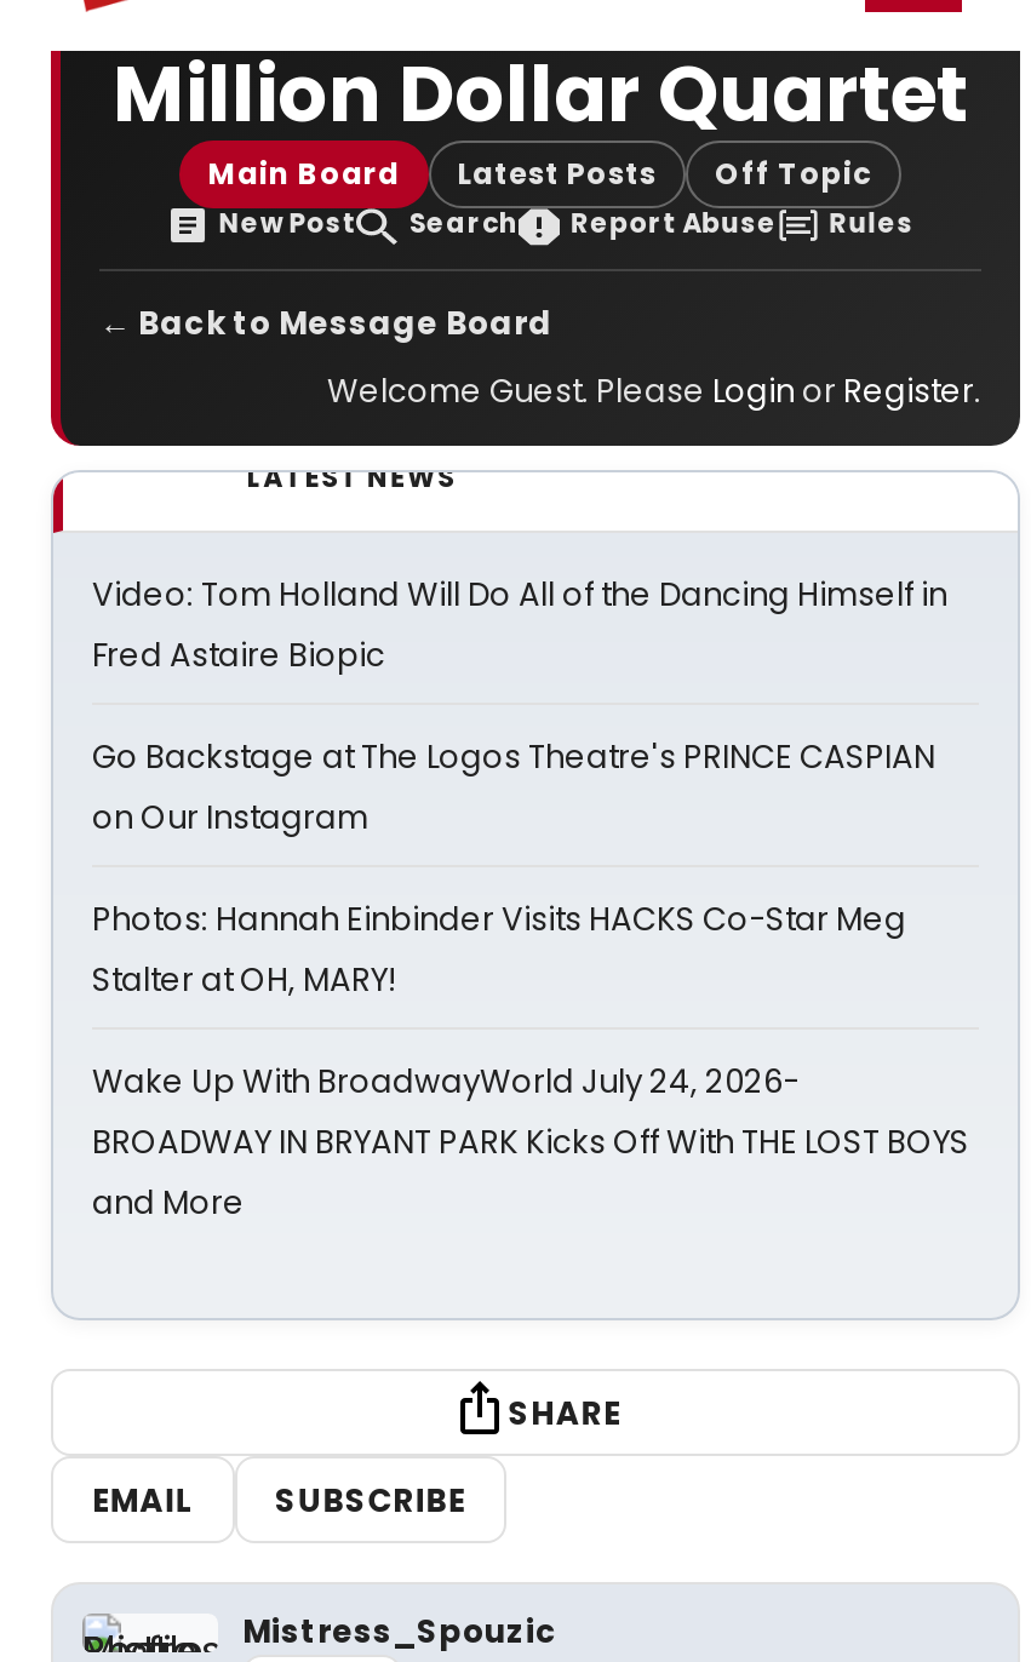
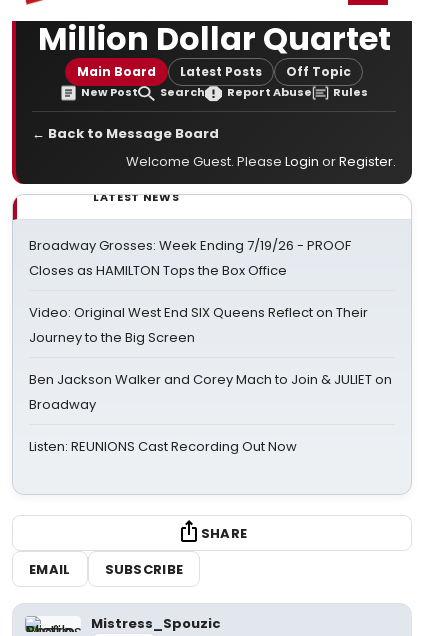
- Video: Tom Holland Will Do All of the Dancing Himself in
- Fred Astaire Biopic
+ Broadway Grosses: Week Ending 7/19/26 - PROOF
+ Closes as HAMILTON Tops the Box Office

- Go Backstage at The Logos Theatre's PRINCE CASPIAN
- on Our Instagram
+ Video: Original West End SIX Queens Reflect on Their
+ Journey to the Big Screen

- Photos: Hannah Einbinder Visits HACKS Co-Star Meg
- Stalter at OH, MARY!
+ Ben Jackson Walker and Corey Mach to Join & JULIET on
+ Broadway

- Wake Up With BroadwayWorld July 24, 2026-
- BROADWAY IN BRYANT PARK Kicks Off With THE LOST BOYS
- and More
+ Listen: REUNIONS Cast Recording Out Now
